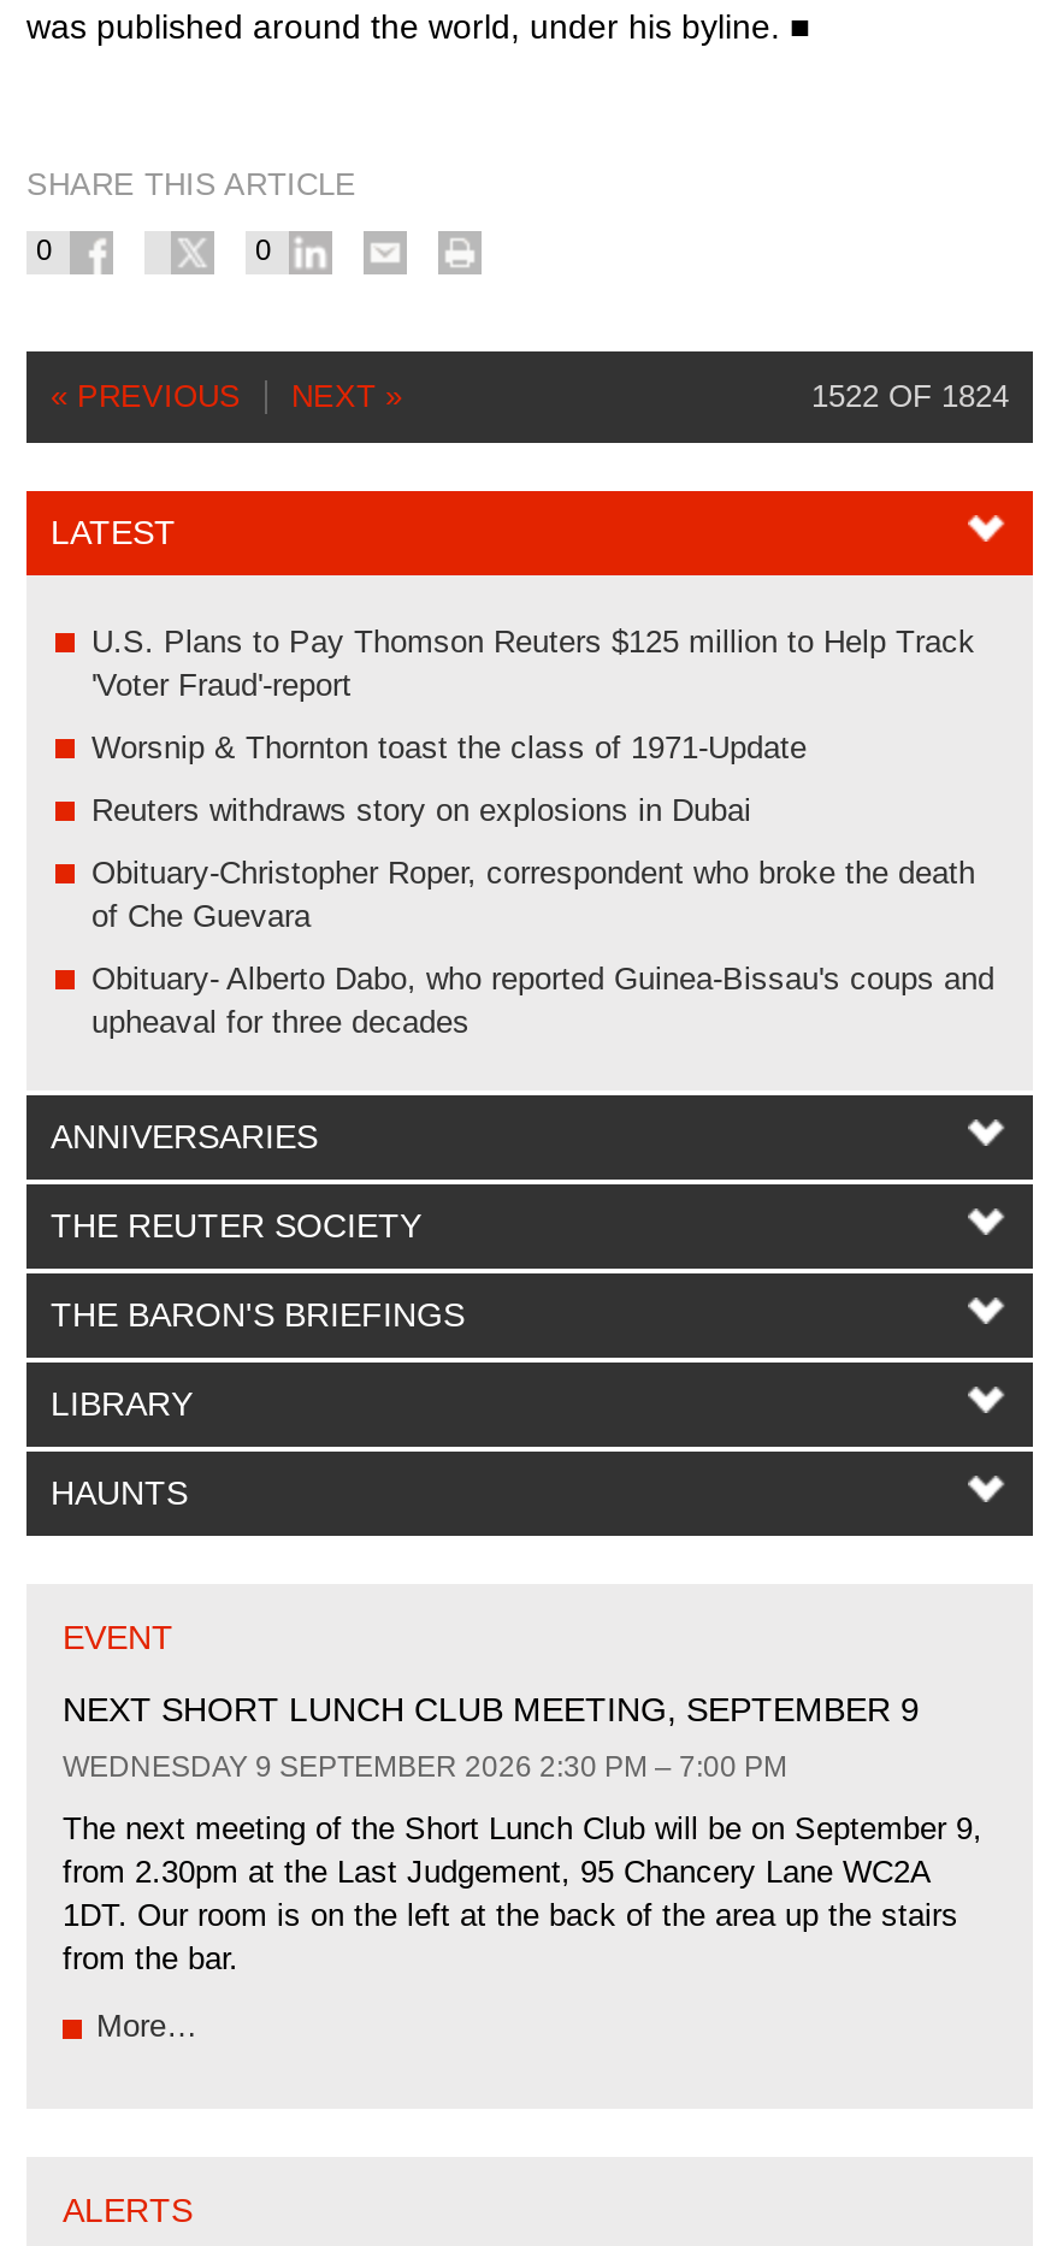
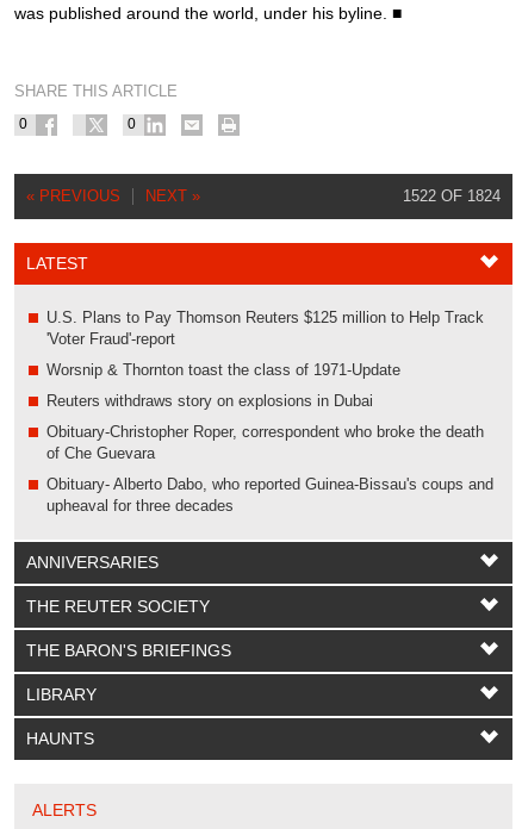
- EVENT
- NEXT SHORT LUNCH CLUB MEETING, SEPTEMBER 9
- WEDNESDAY 9 SEPTEMBER 2026 2:30 PM – 7:00 PM
- The next meeting of the Short Lunch Club will be on September 9,
- from 2.30pm at the Last Judgement, 95 Chancery Lane WC2A
- 1DT. Our room is on the left at the back of the area up the stairs
- from the bar.
- More…
